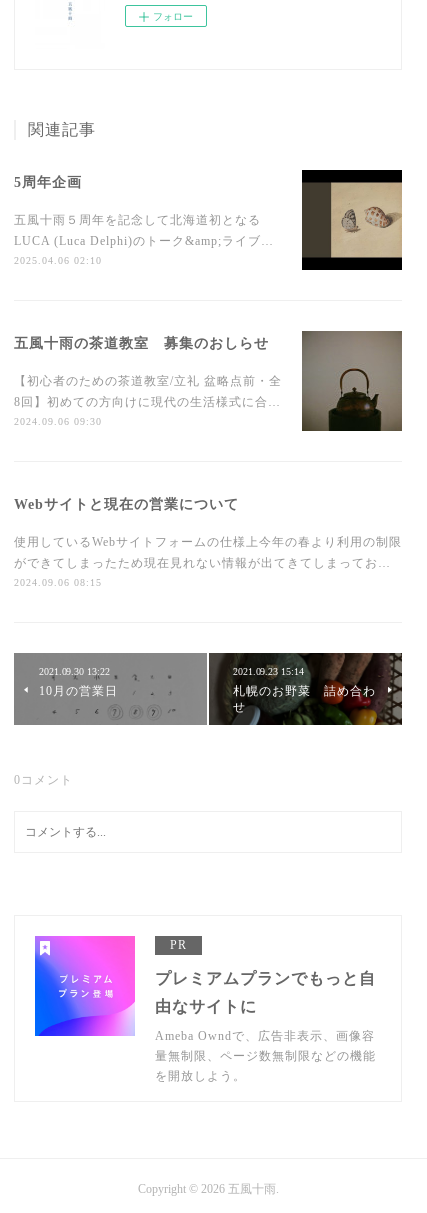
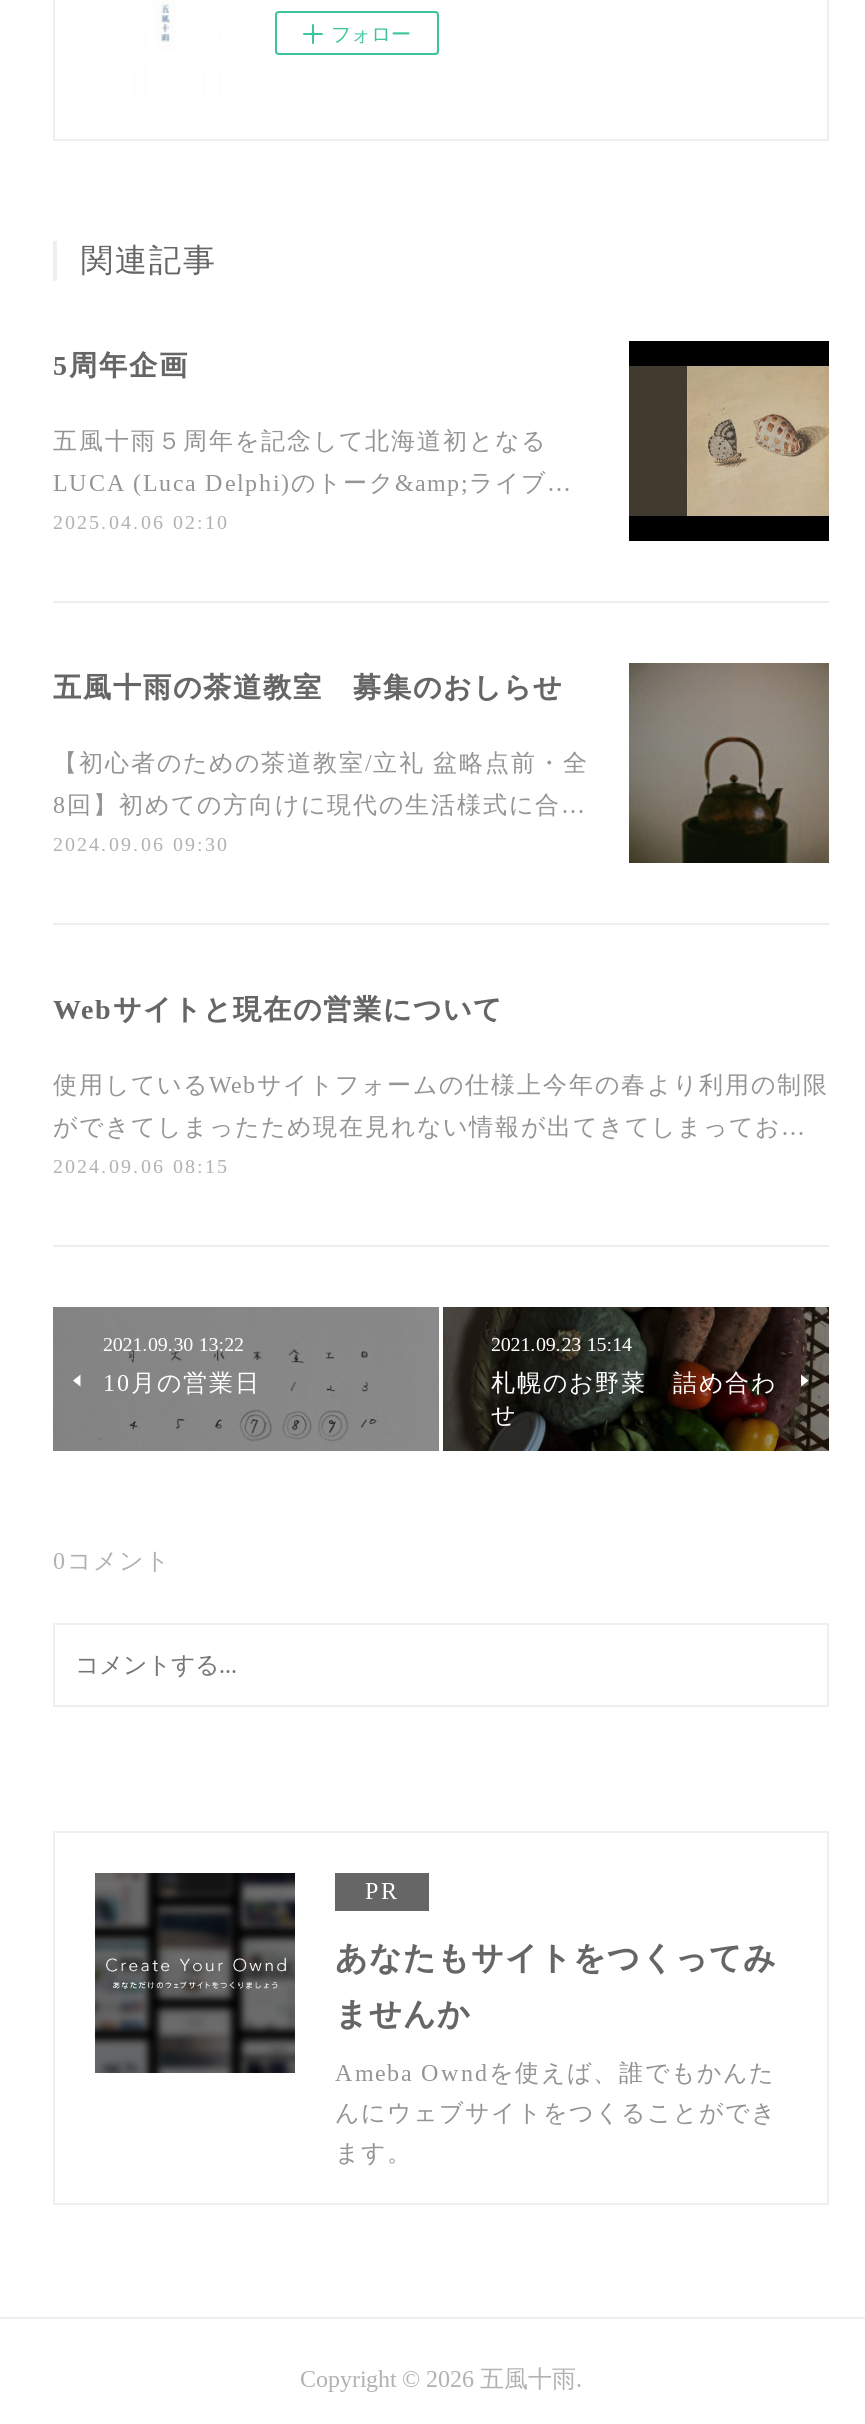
- [image]
- プレミアムプランでもっと自
+ [image]
+ あなたもサイトをつくってみ

- 由なサイトに
+ ませんか

- Ameba Owndで、広告非表示、画像容
- 量無制限、ページ数無制限などの機能
- を開放しよう。
+ Ameba Owndを使えば、誰でもかんた
+ んにウェブサイトをつくることができ
+ ます。
